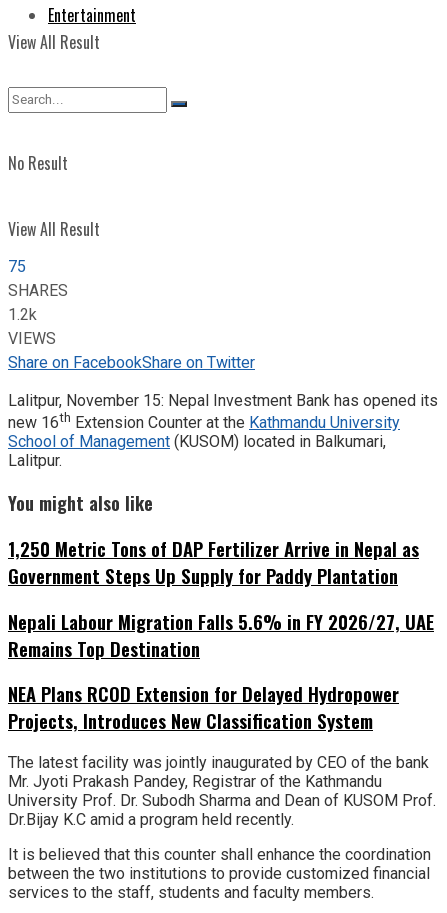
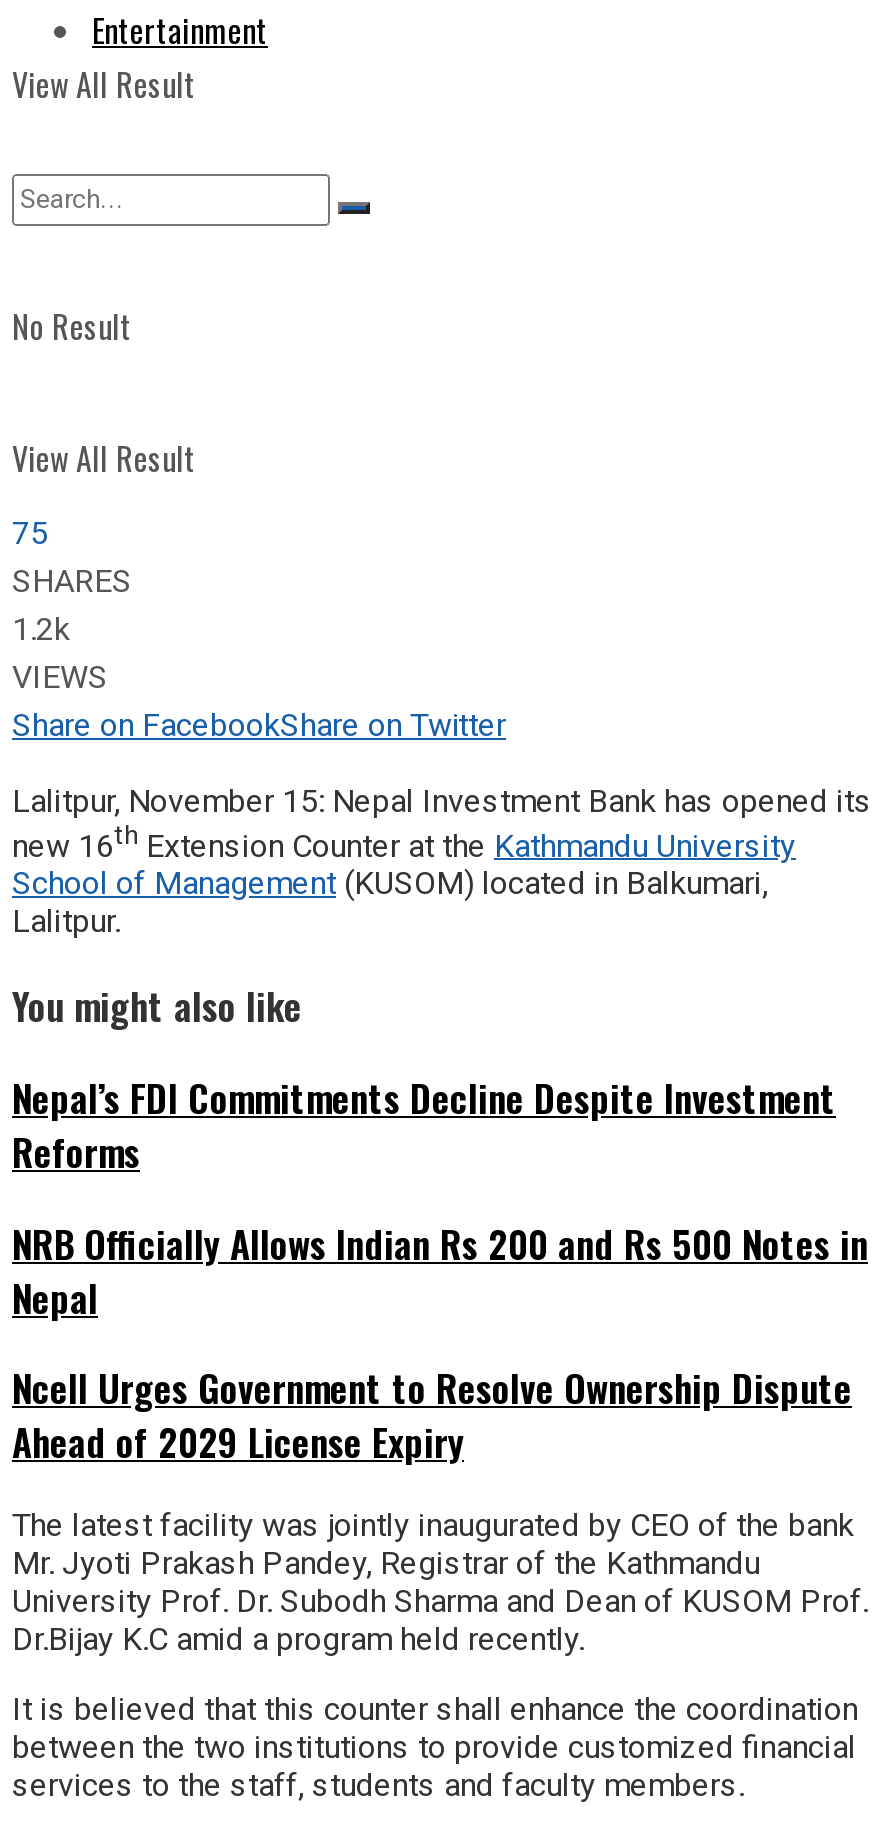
- 1,250 Metric Tons of DAP Fertilizer Arrive in Nepal as
- Government Steps Up Supply for Paddy Plantation
+ Nepal’s FDI Commitments Decline Despite Investment
+ Reforms

- Nepali Labour Migration Falls 5.6% in FY 2026/27, UAE
- Remains Top Destination
+ NRB Officially Allows Indian Rs 200 and Rs 500 Notes in
+ Nepal

- NEA Plans RCOD Extension for Delayed Hydropower
- Projects, Introduces New Classification System
+ Ncell Urges Government to Resolve Ownership Dispute
+ Ahead of 2029 License Expiry
